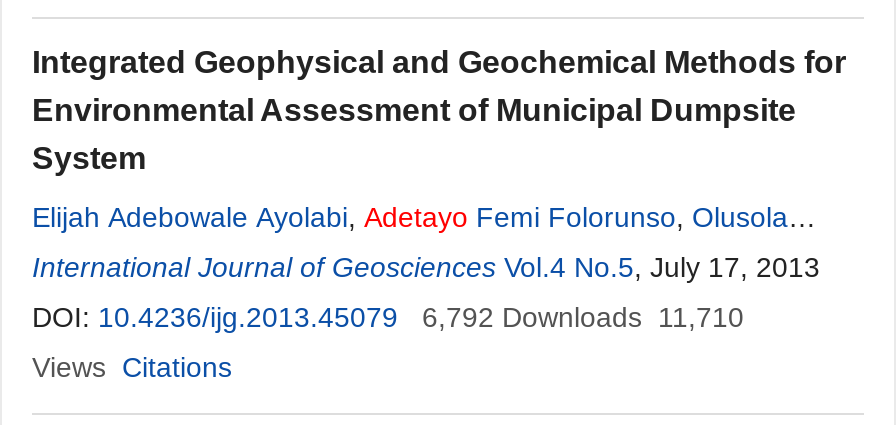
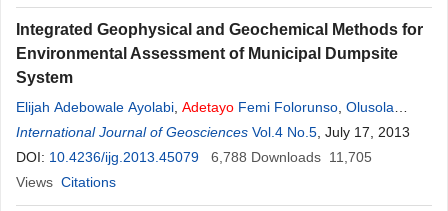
- DOI: 10.4236/ijg.2013.45079 6,792 Downloads 11,710
+ DOI: 10.4236/ijg.2013.45079 6,788 Downloads 11,705
